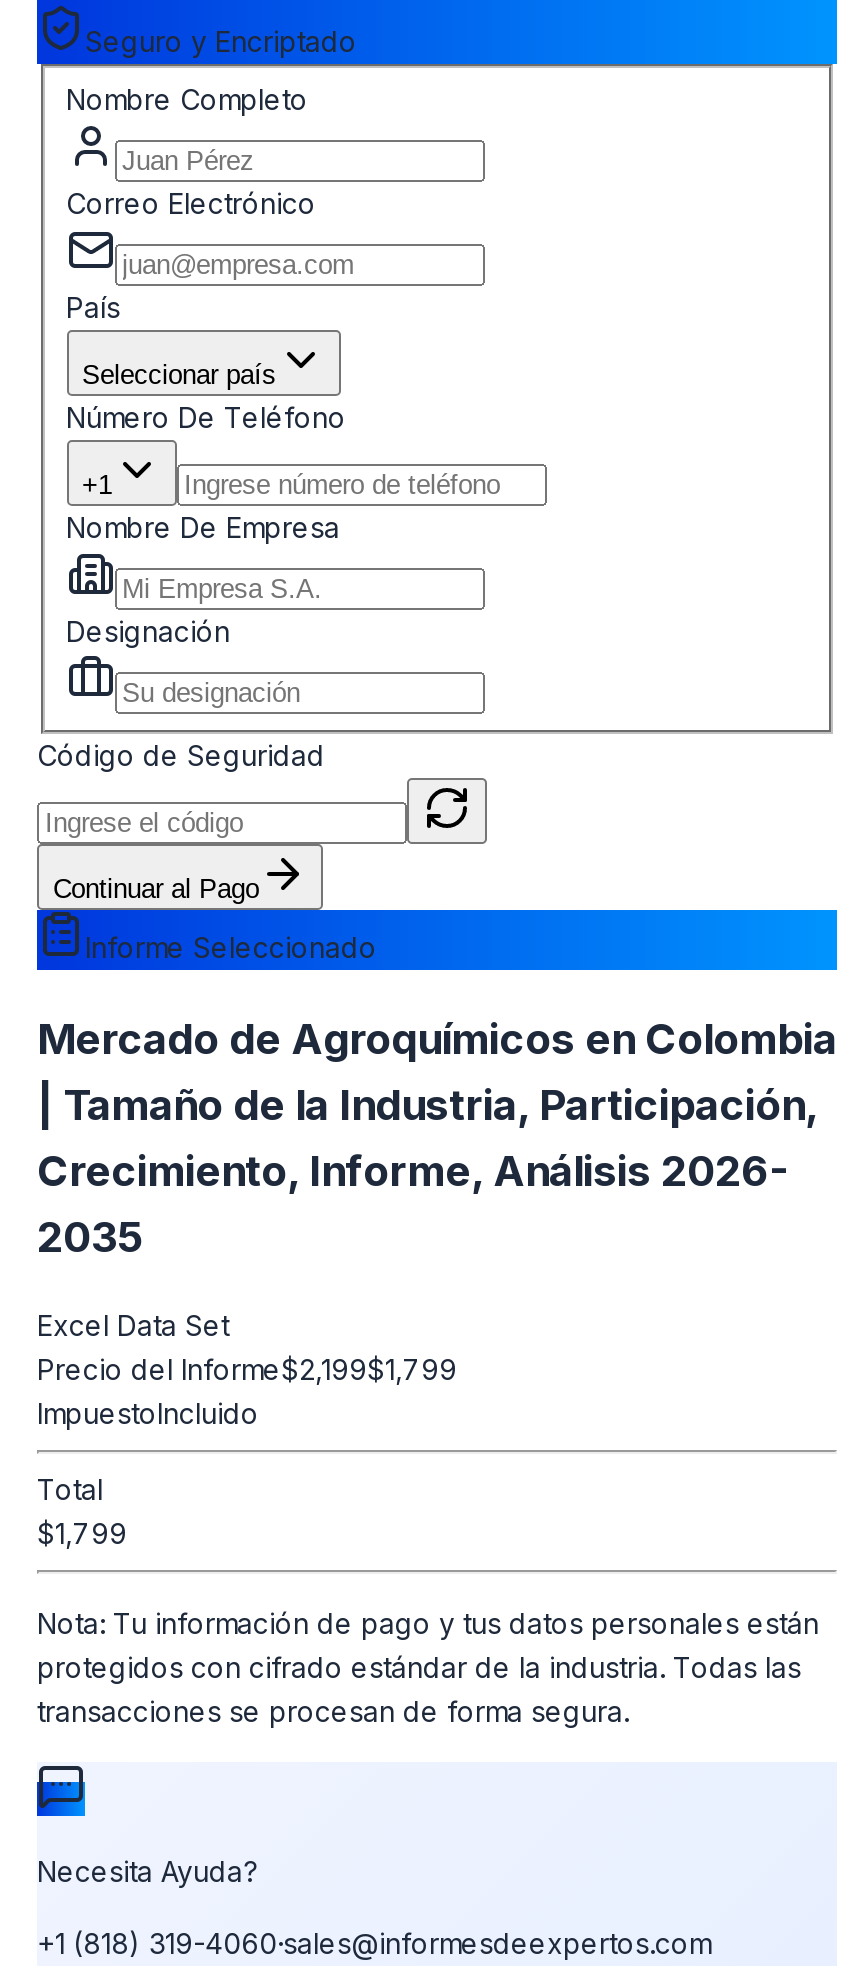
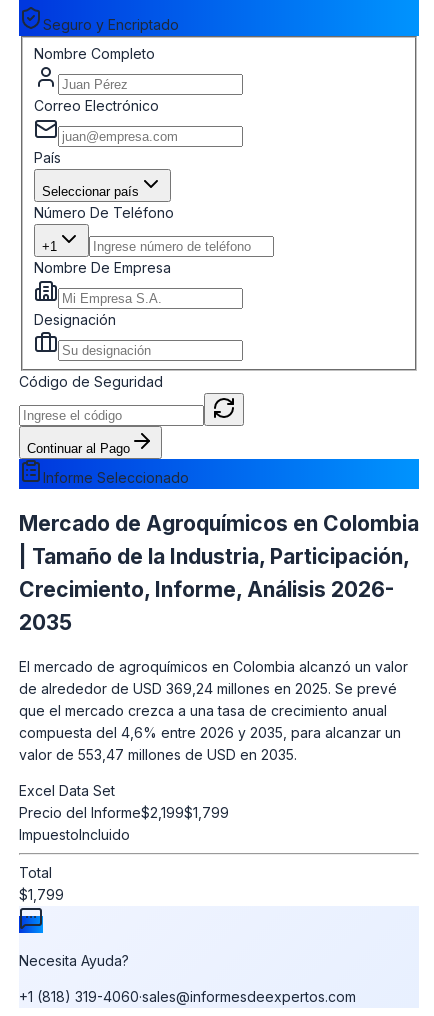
+ El mercado de agroquímicos en Colombia alcanzó un valor
+ de alrededor de USD 369,24 millones en 2025. Se prevé
+ que el mercado crezca a una tasa de crecimiento anual
+ compuesta del 4,6% entre 2026 y 2035, para alcanzar un
+ valor de 553,47 millones de USD en 2035.

moved down: Excel Data Set | Precio del Informe$2,199$1,799 | ImpuestoIncluido | Total | $1,799

- Nota: Tu información de pago y tus datos personales están
- protegidos con cifrado estándar de la industria. Todas las
- transacciones se procesan de forma segura.
